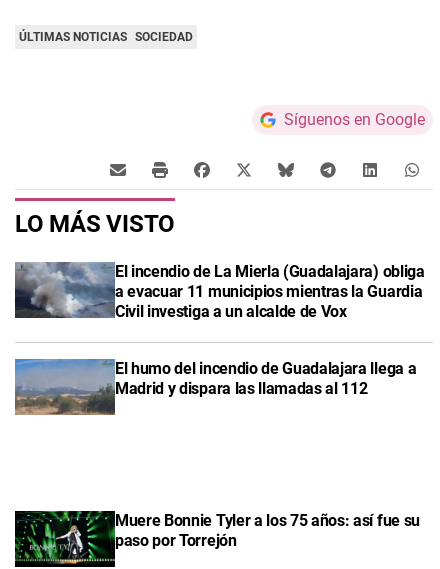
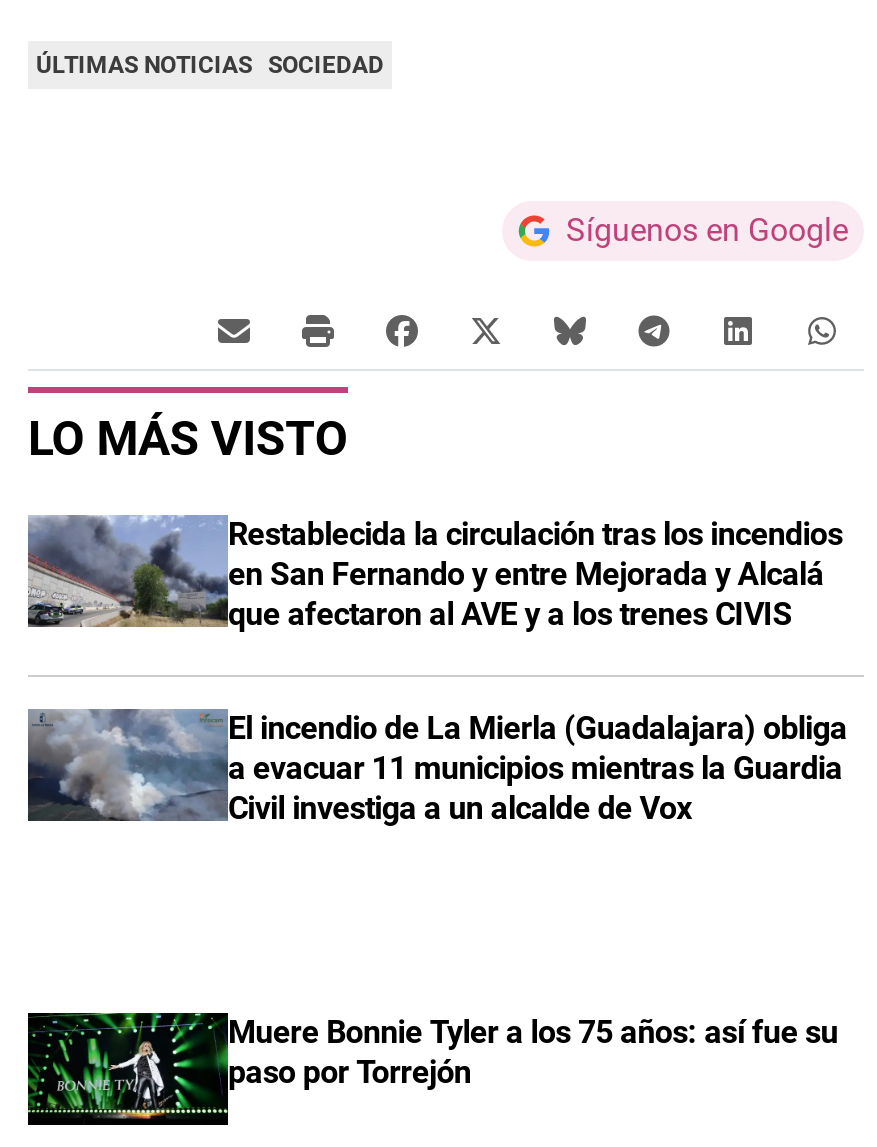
+ [image]
+ Restablecida la circulación tras los incendios
+ en San Fernando y entre Mejorada y Alcalá
+ que afectaron al AVE y a los trenes CIVIS

moved down: [image] | El incendio de La Mierla (Guadalajara) obliga | a evacuar 11 municipios mientras la Guardia | Civil investiga a un alcalde de Vox

- [image]
- El humo del incendio de Guadalajara llega a
- Madrid y dispara las llamadas al 112
